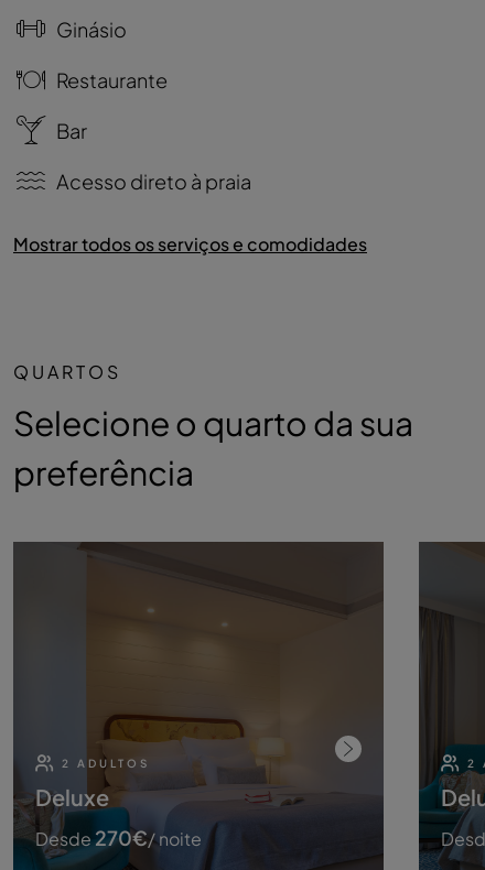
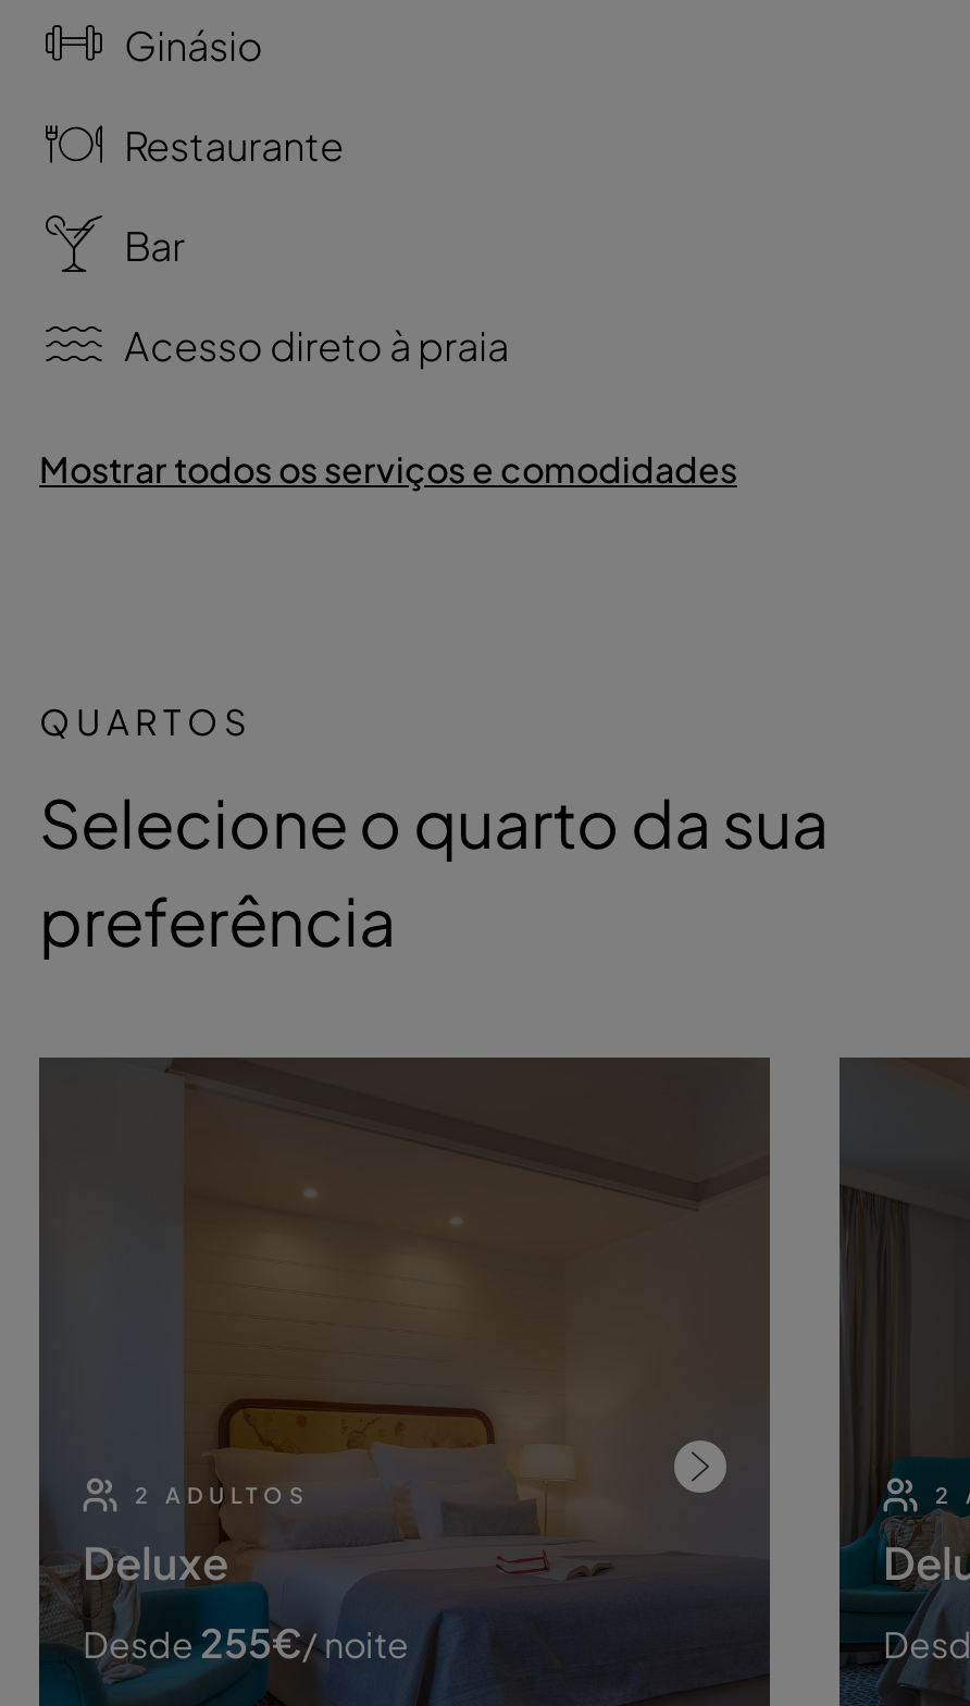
- Desde 270€/ noite
+ Desde 255€/ noite
